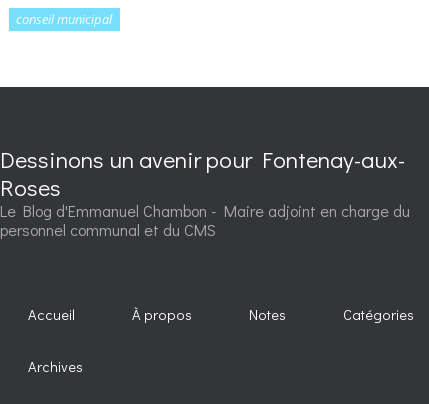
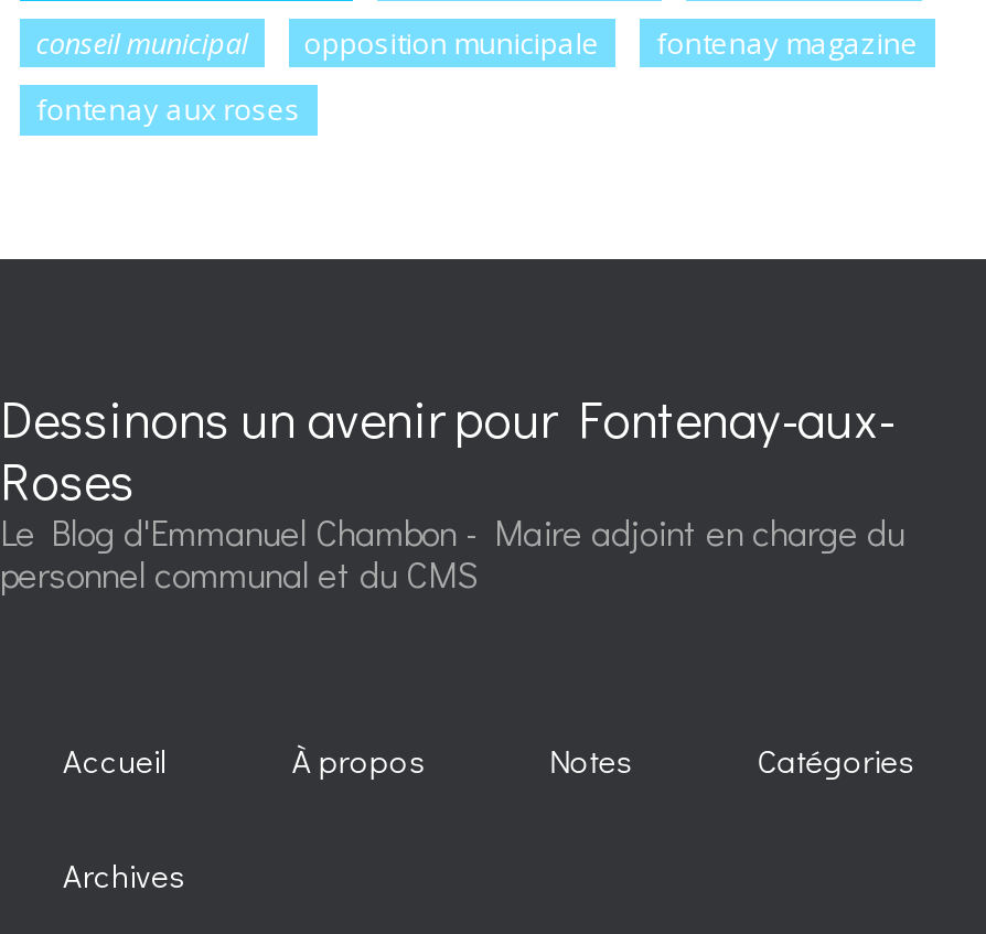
+ opposition municipale
+ fontenay magazine
+ fontenay aux roses
